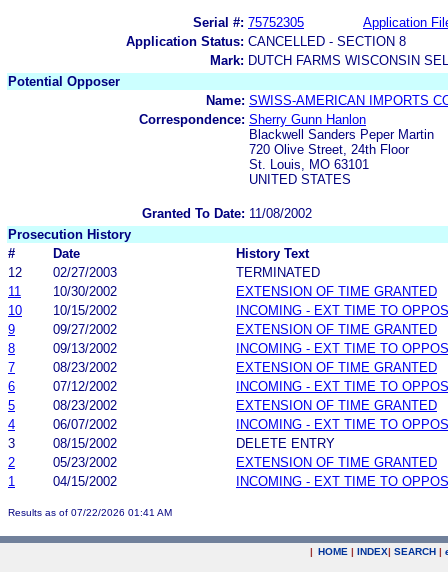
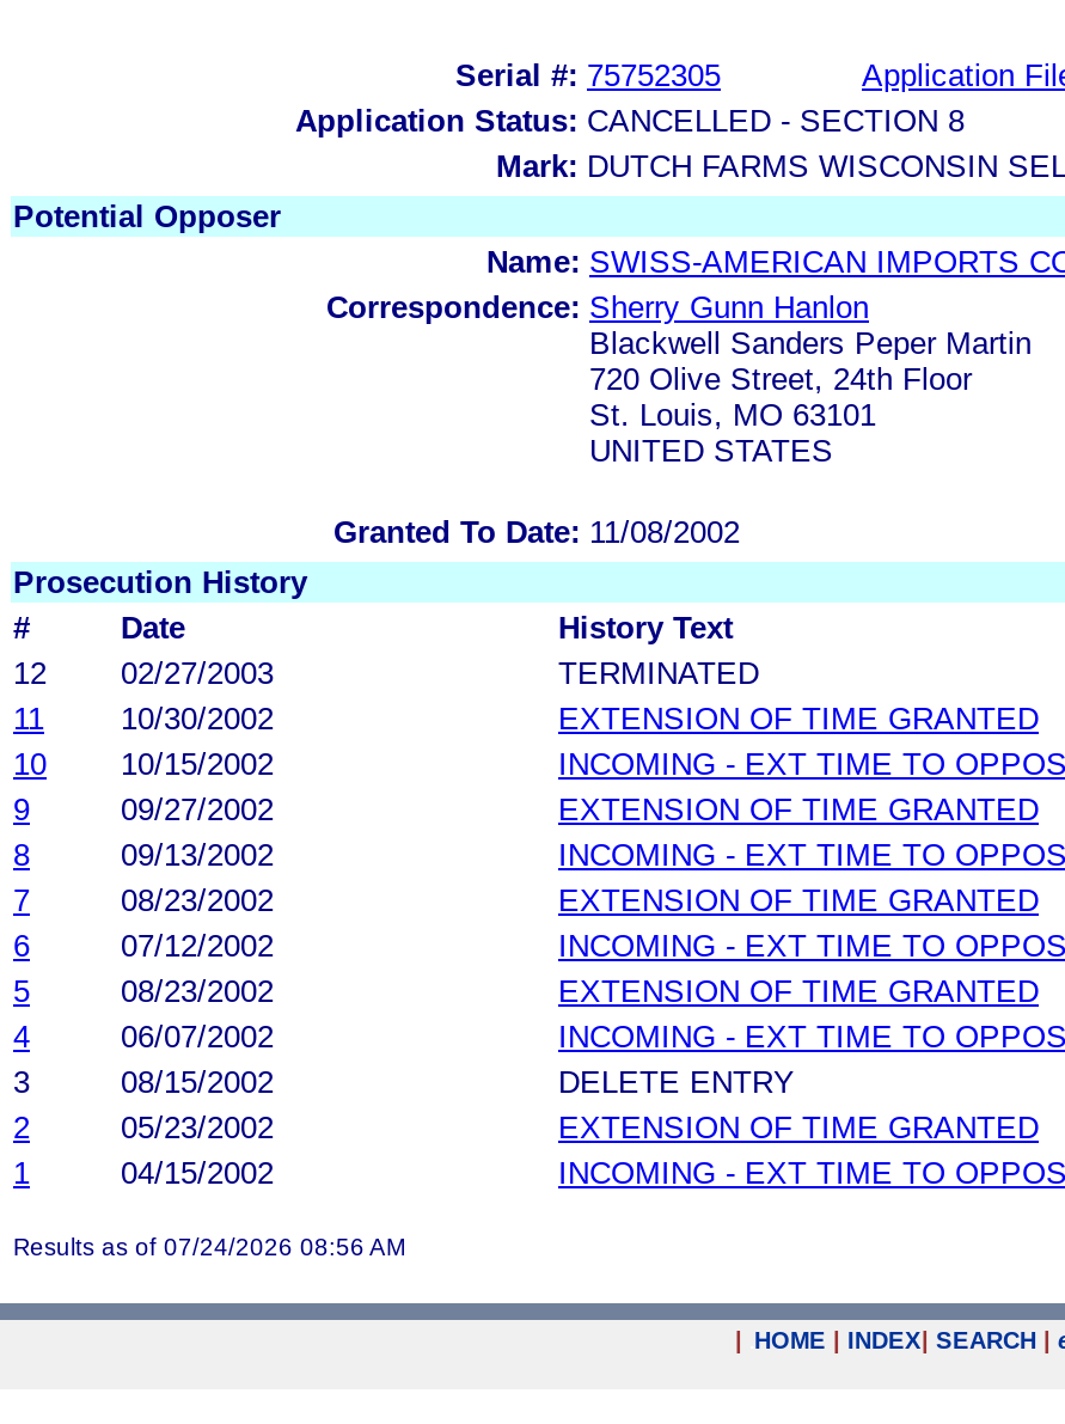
- Results as of 07/22/2026 01:41 AM
+ Results as of 07/24/2026 08:56 AM
